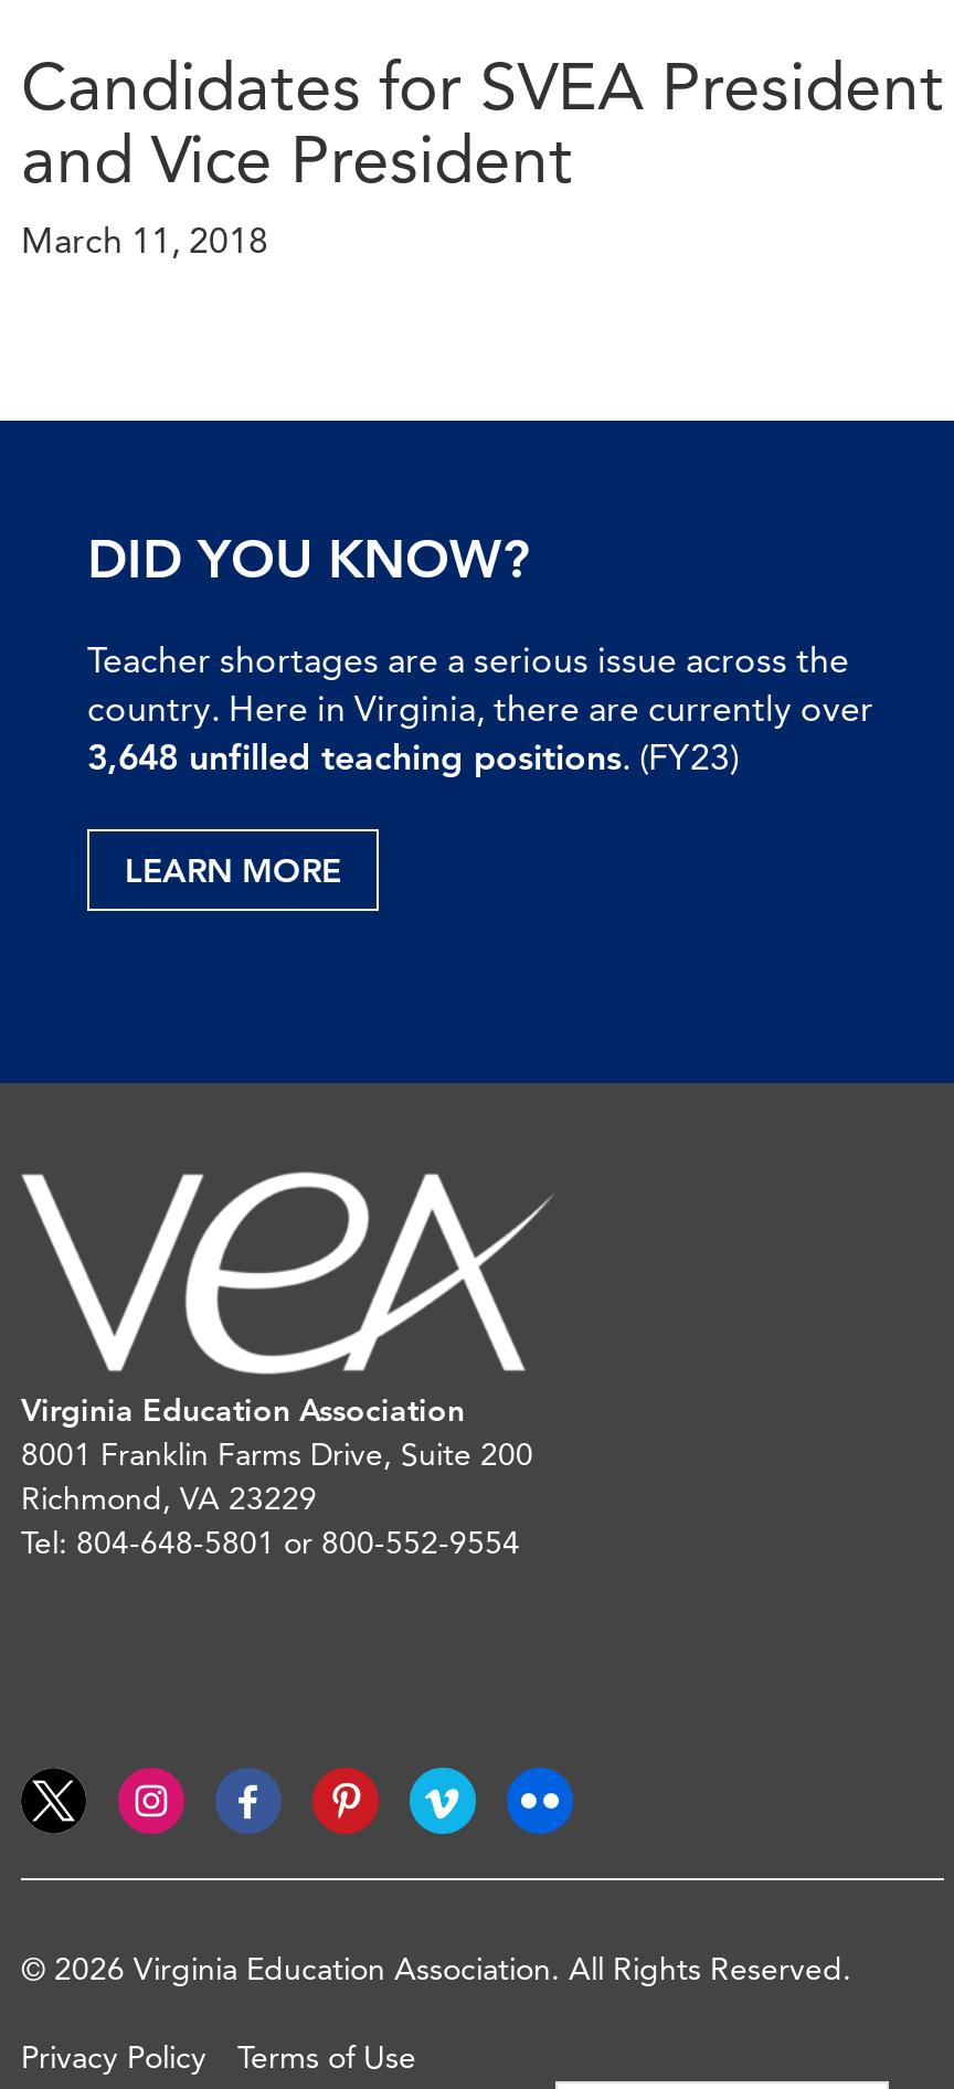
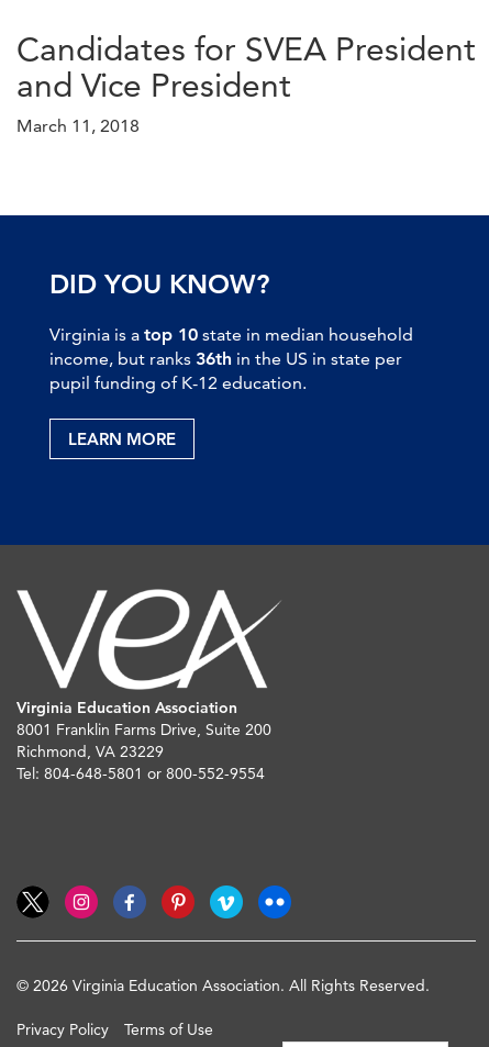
- Teacher shortages are a serious issue across the
- country. Here in Virginia, there are currently over
- 3,648 unfilled teaching positions. (FY23)
+ Virginia is a top 10 state in median household
+ income, but ranks 36th in the US in state per
+ pupil funding of K-12 education.
